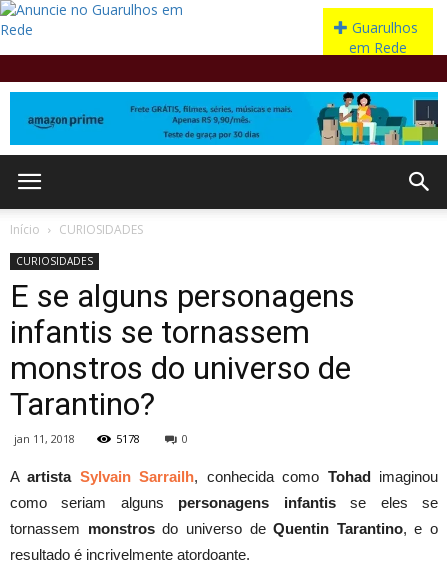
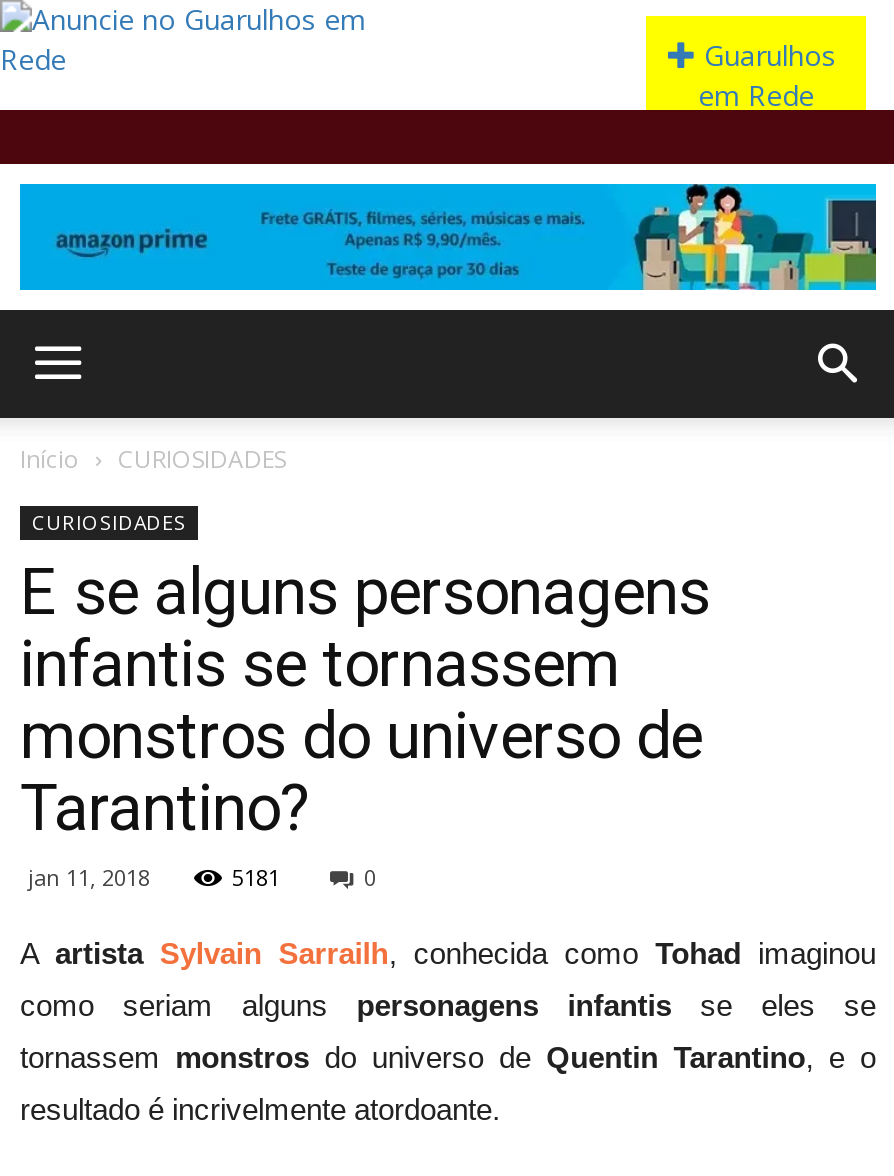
- 5178
+ 5181
